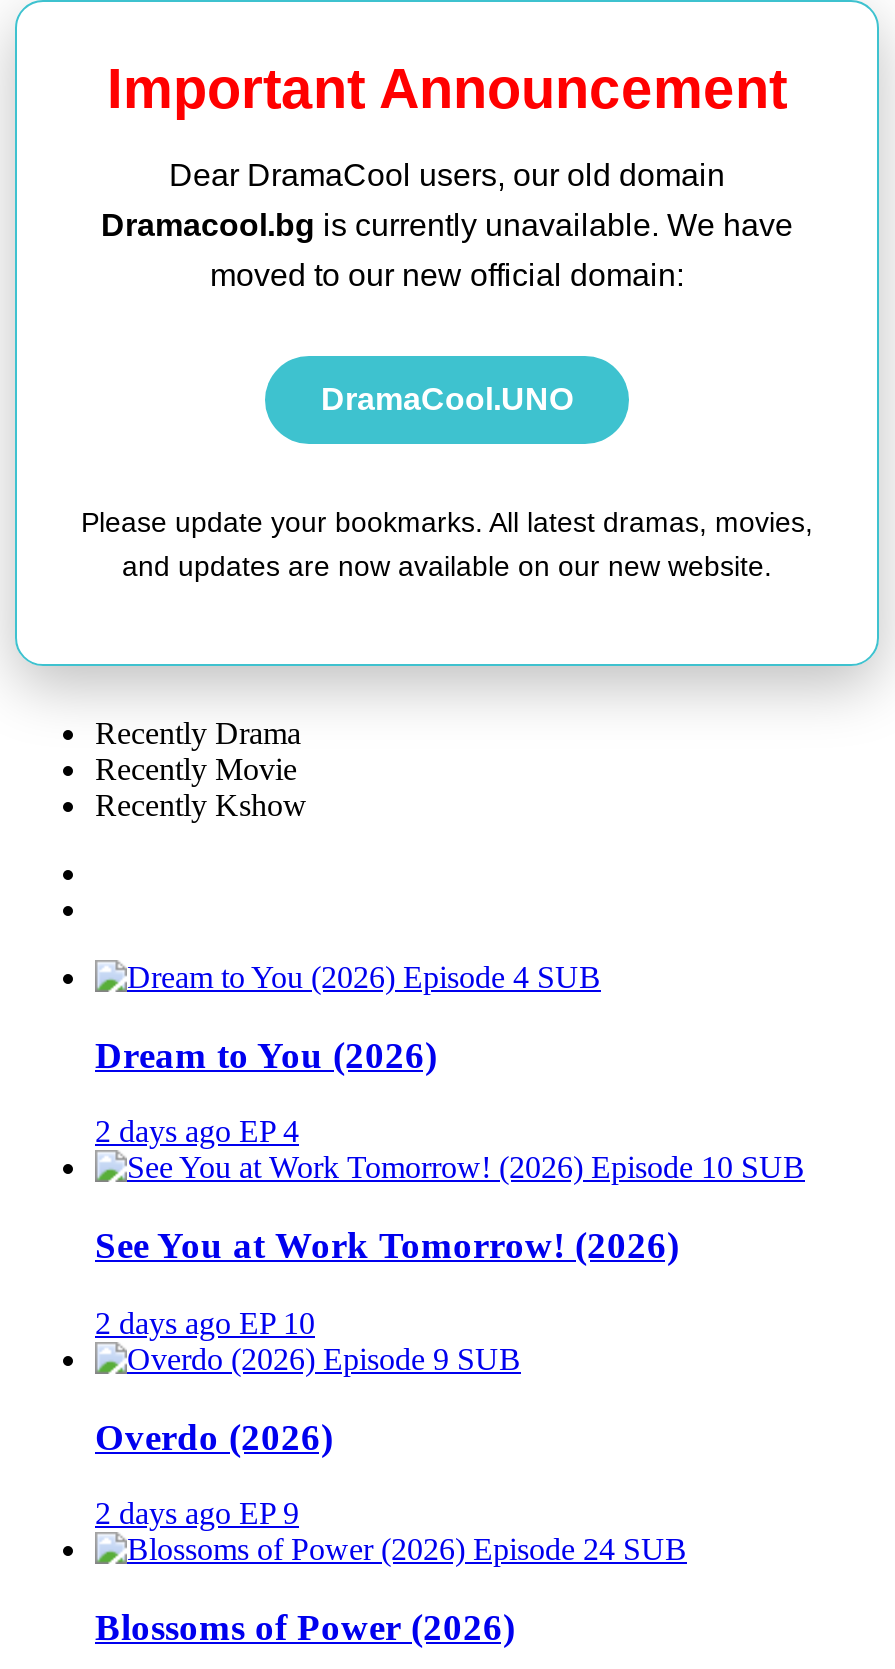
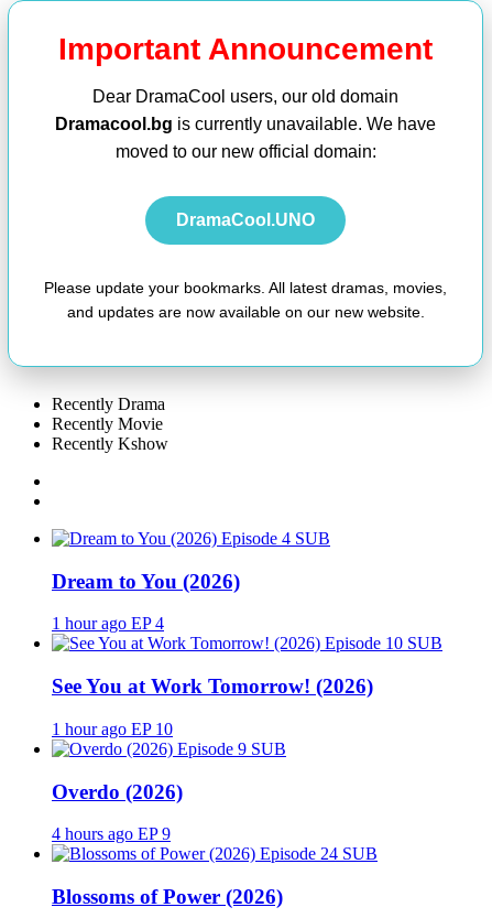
- 2 days ago EP 4
+ 1 hour ago EP 4

- 2 days ago EP 10
+ 1 hour ago EP 10

- 2 days ago EP 9
+ 4 hours ago EP 9
